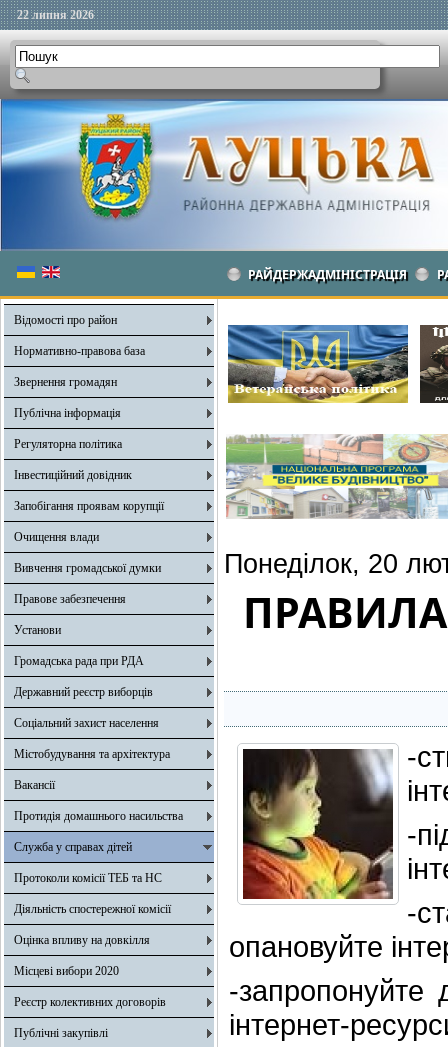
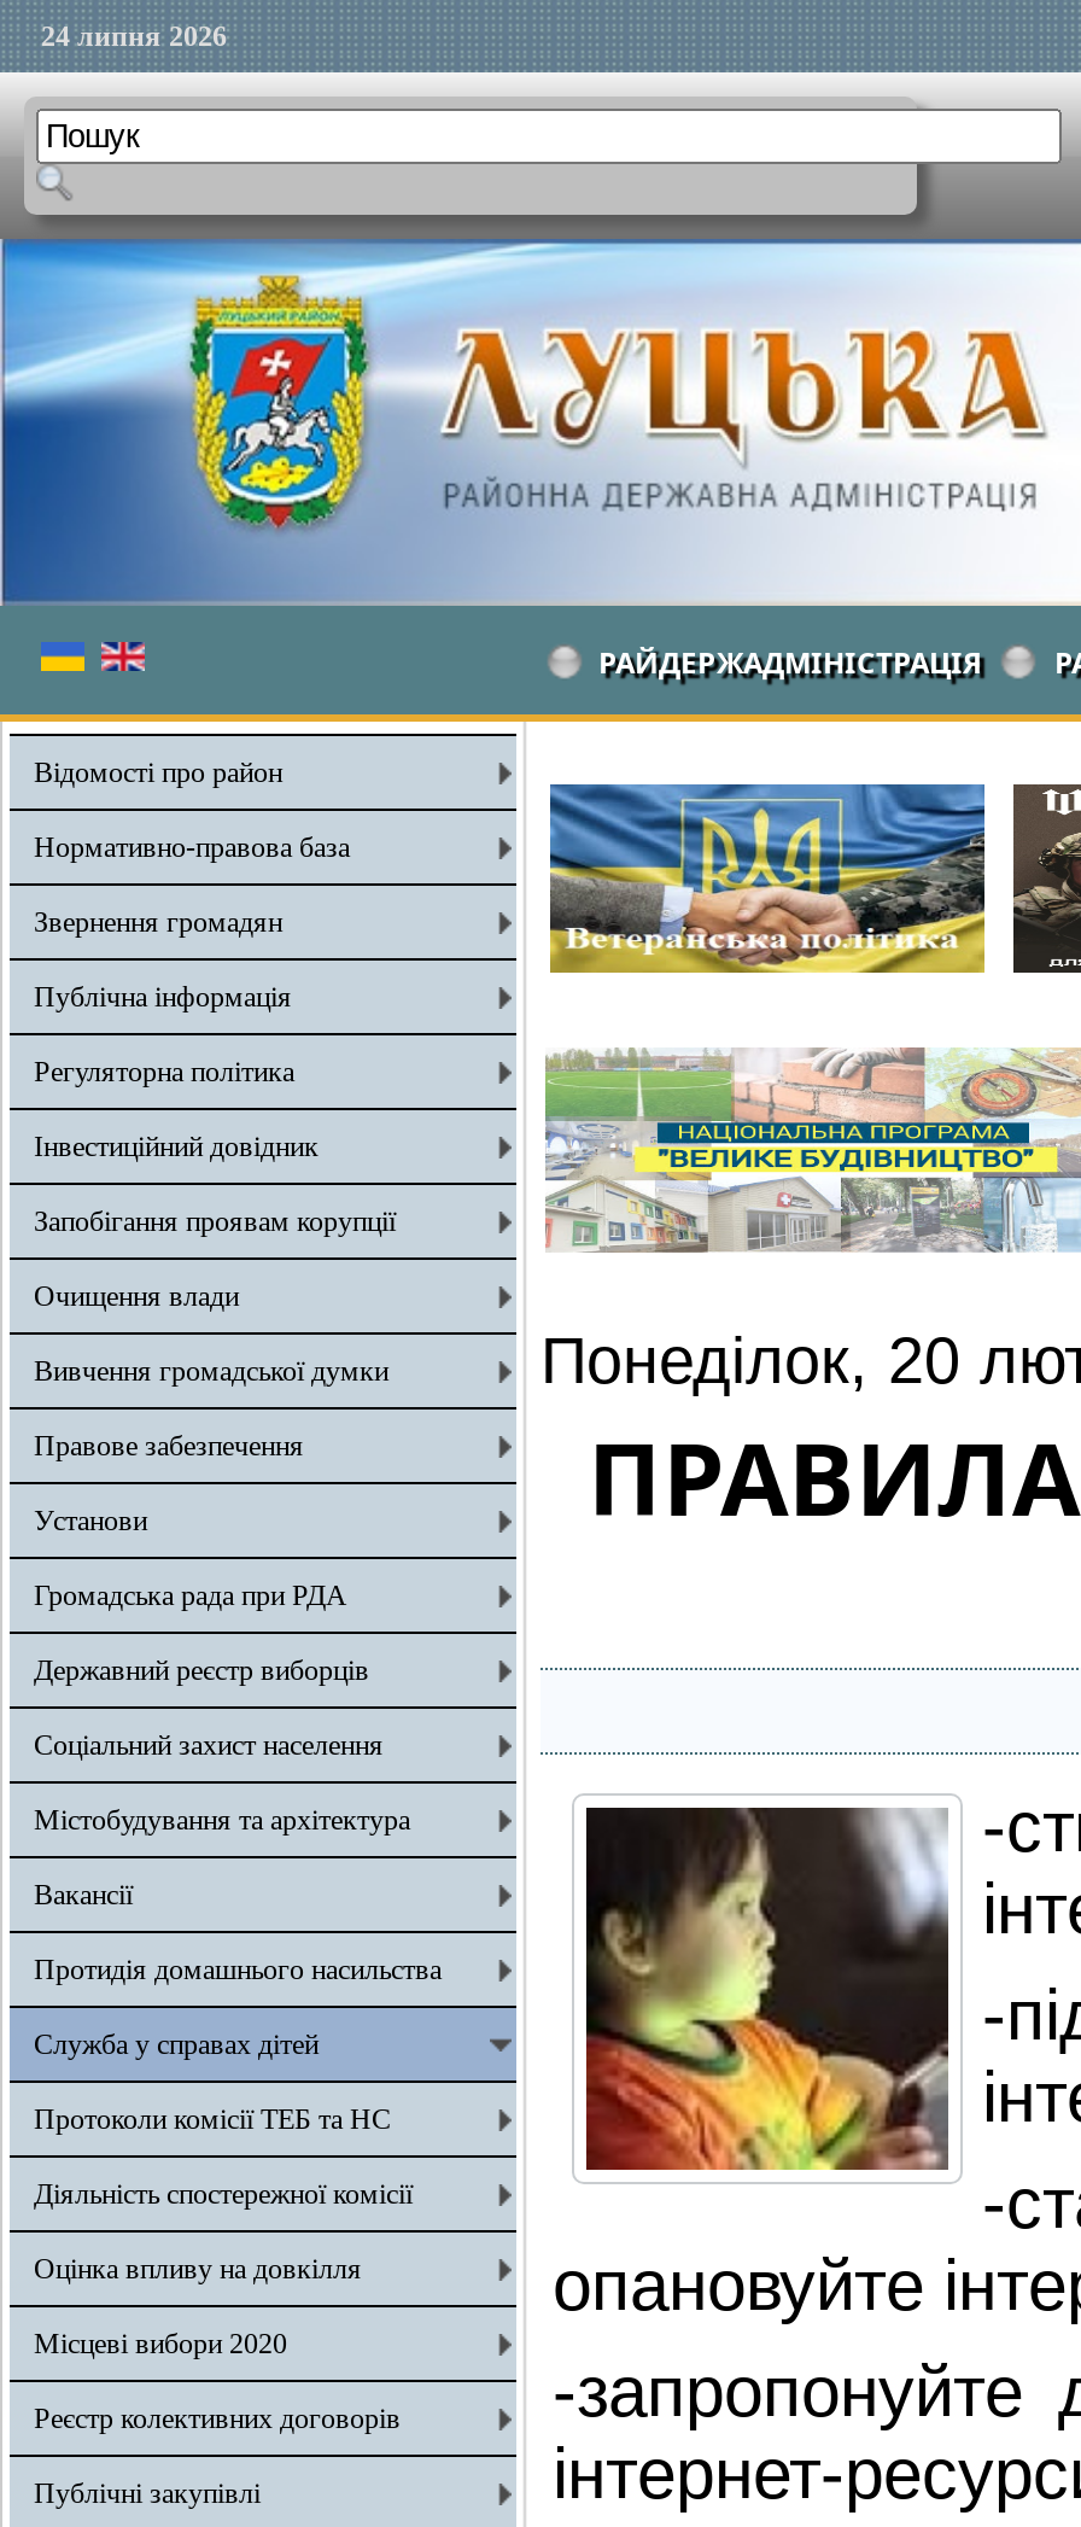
- 22 липня 2026
+ 24 липня 2026
